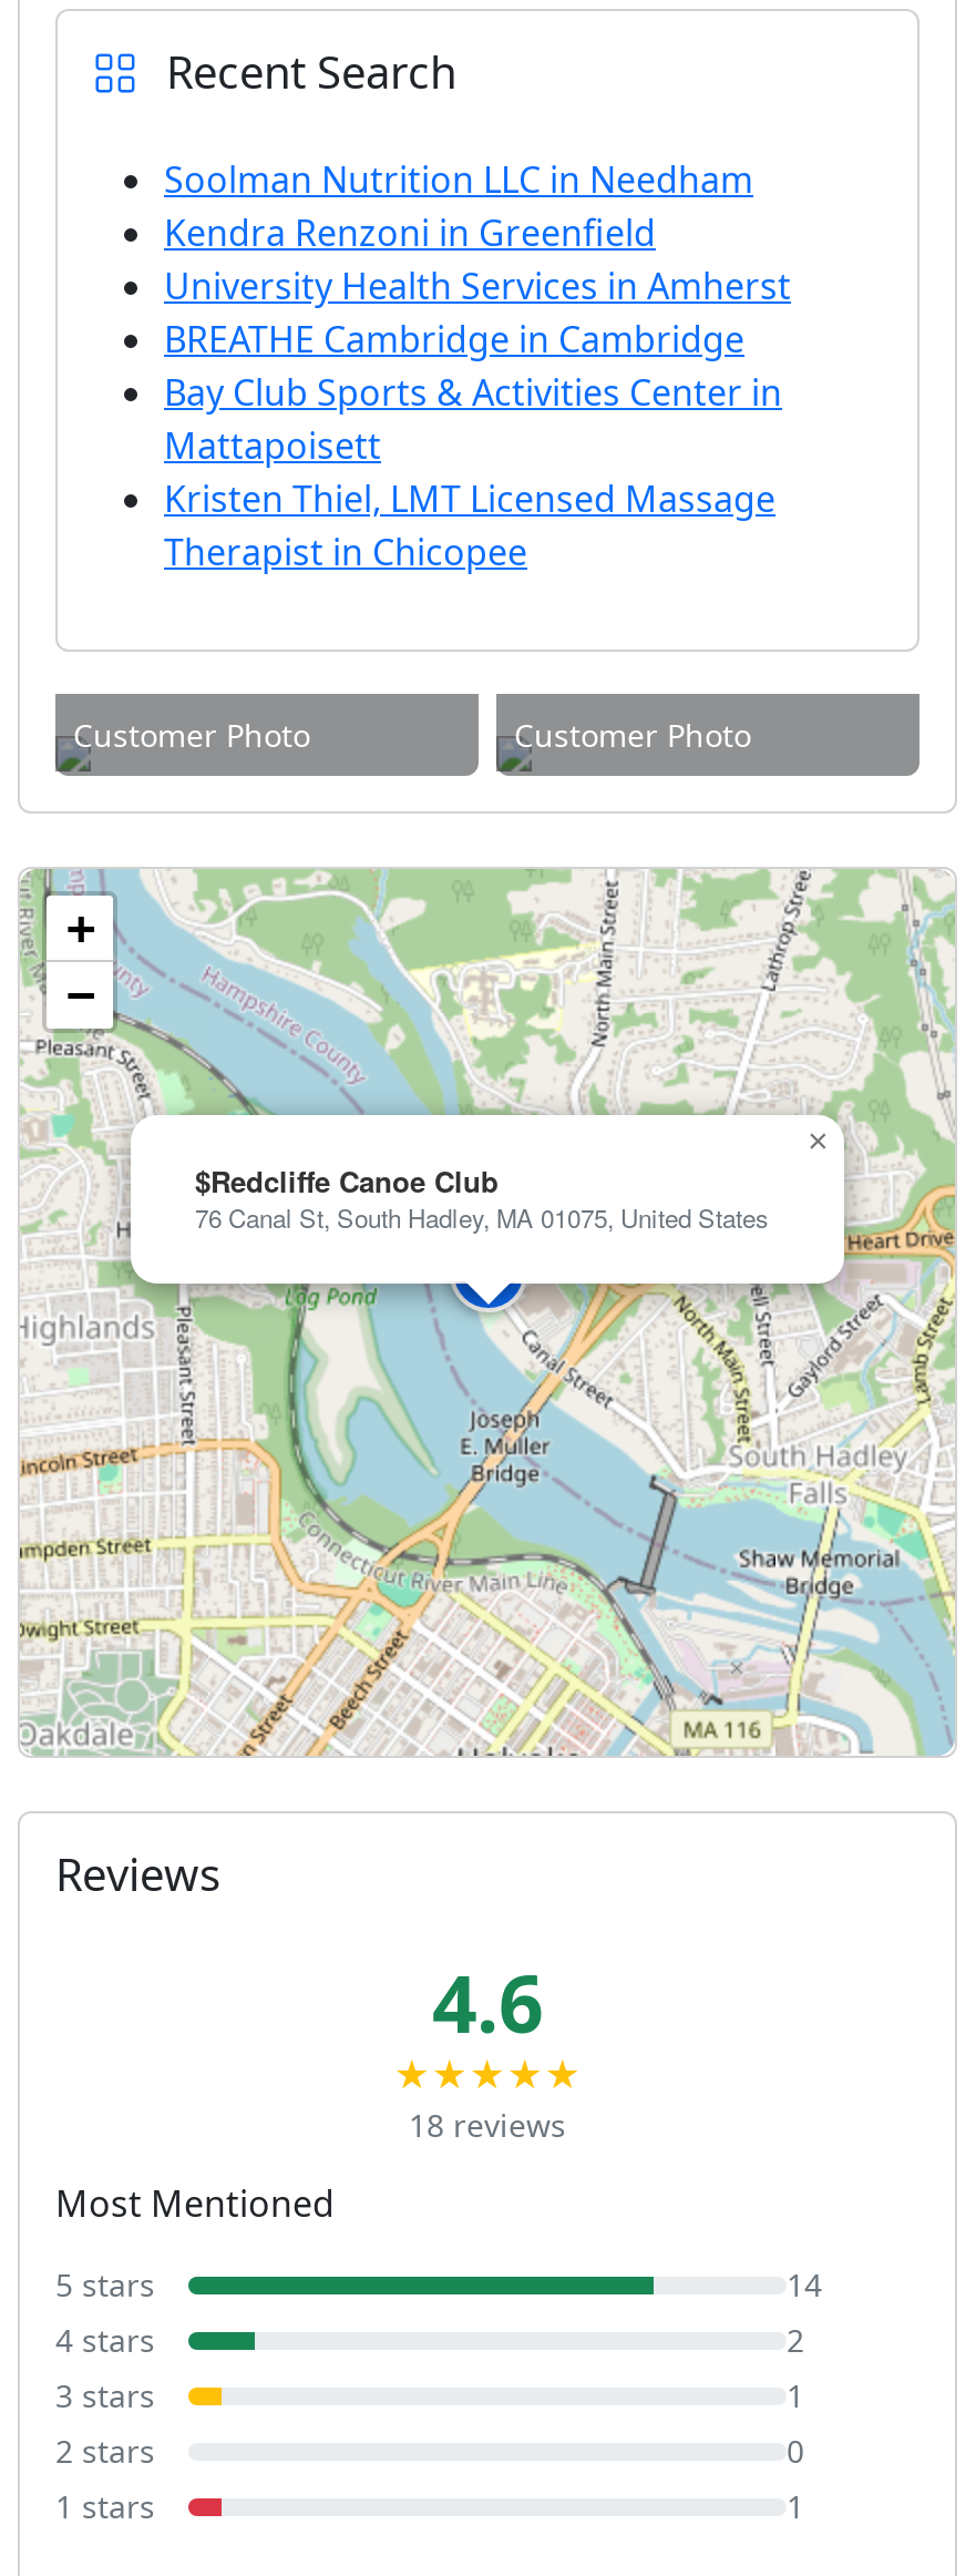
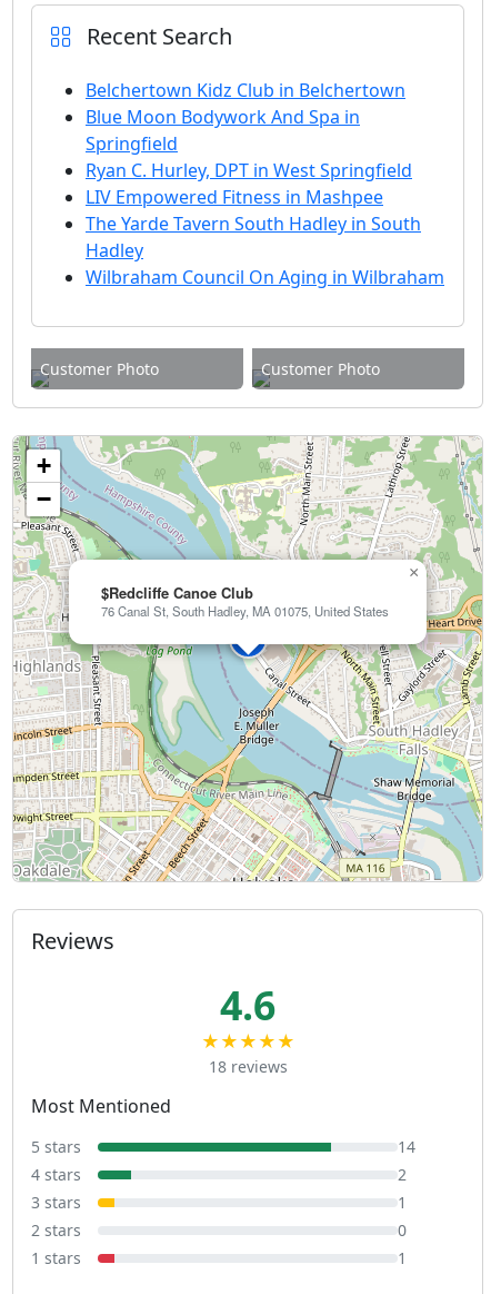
- Soolman Nutrition LLC in Needham
- Kendra Renzoni in Greenfield
- University Health Services in Amherst
- BREATHE Cambridge in Cambridge
- Bay Club Sports & Activities Center in
- Mattapoisett
- Kristen Thiel, LMT Licensed Massage
- Therapist in Chicopee
+ Belchertown Kidz Club in Belchertown
+ Blue Moon Bodywork And Spa in
+ Springfield
+ Ryan C. Hurley, DPT in West Springfield
+ LIV Empowered Fitness in Mashpee
+ The Yarde Tavern South Hadley in South
+ Hadley
+ Wilbraham Council On Aging in Wilbraham
